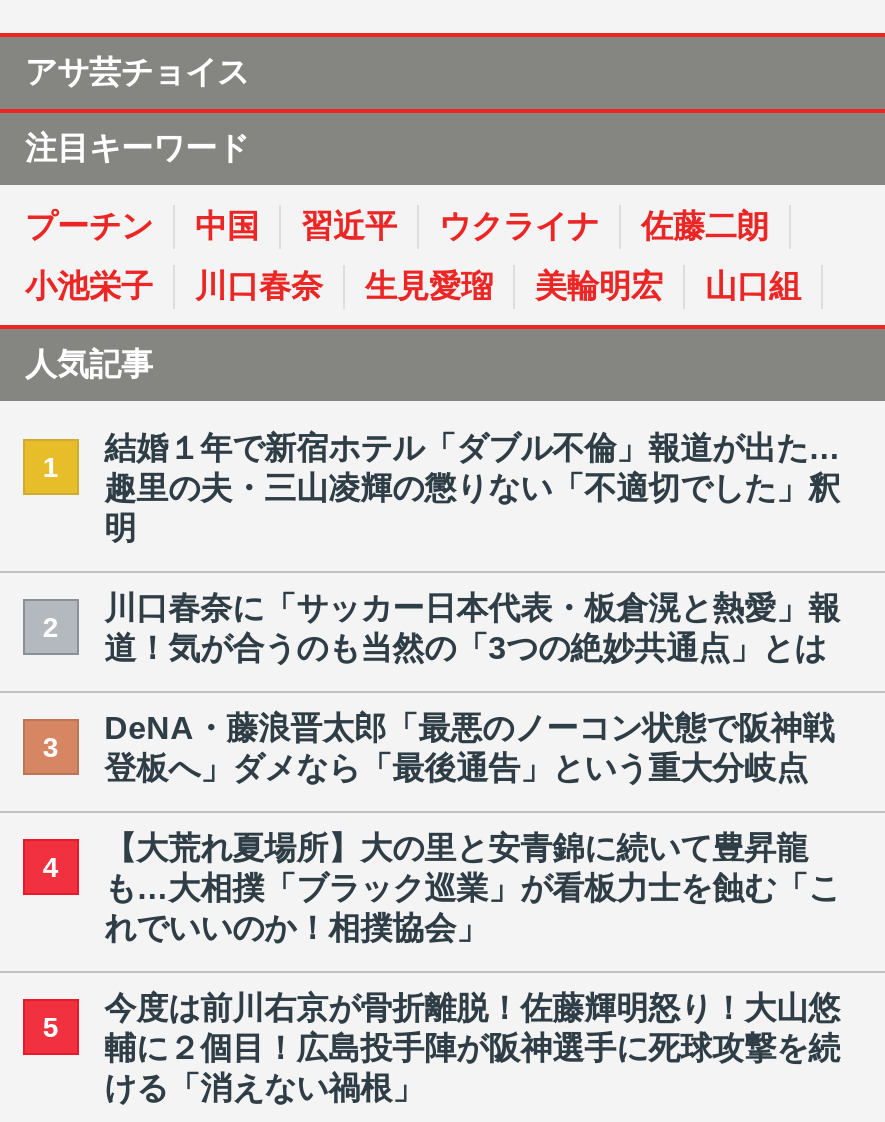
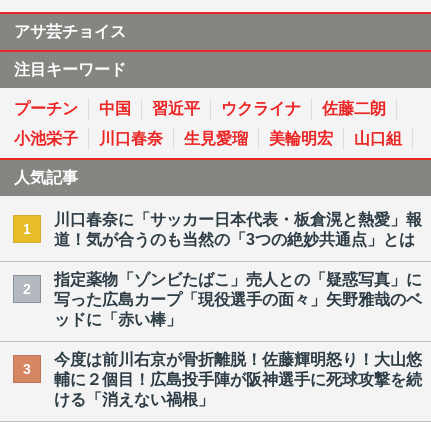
- 結婚１年で新宿ホテル「ダブル不倫」報道が出た…
- 趣里の夫・三山凌輝の懲りない「不適切でした」釈
- 明
- 2

+ 2

+ 指定薬物「ゾンビたばこ」売人との「疑惑写真」に
+ 写った広島カープ「現役選手の面々」矢野雅哉のベ
+ ッドに「赤い棒」

- DeNA・藤浪晋太郎「最悪のノーコン状態で阪神戦
- 登板へ」ダメなら「最後通告」という重大分岐点
- 4

- 【大荒れ夏場所】大の里と安青錦に続いて豊昇龍
- も…大相撲「ブラック巡業」が看板力士を蝕む「こ
- れでいいのか！相撲協会」
- 5
